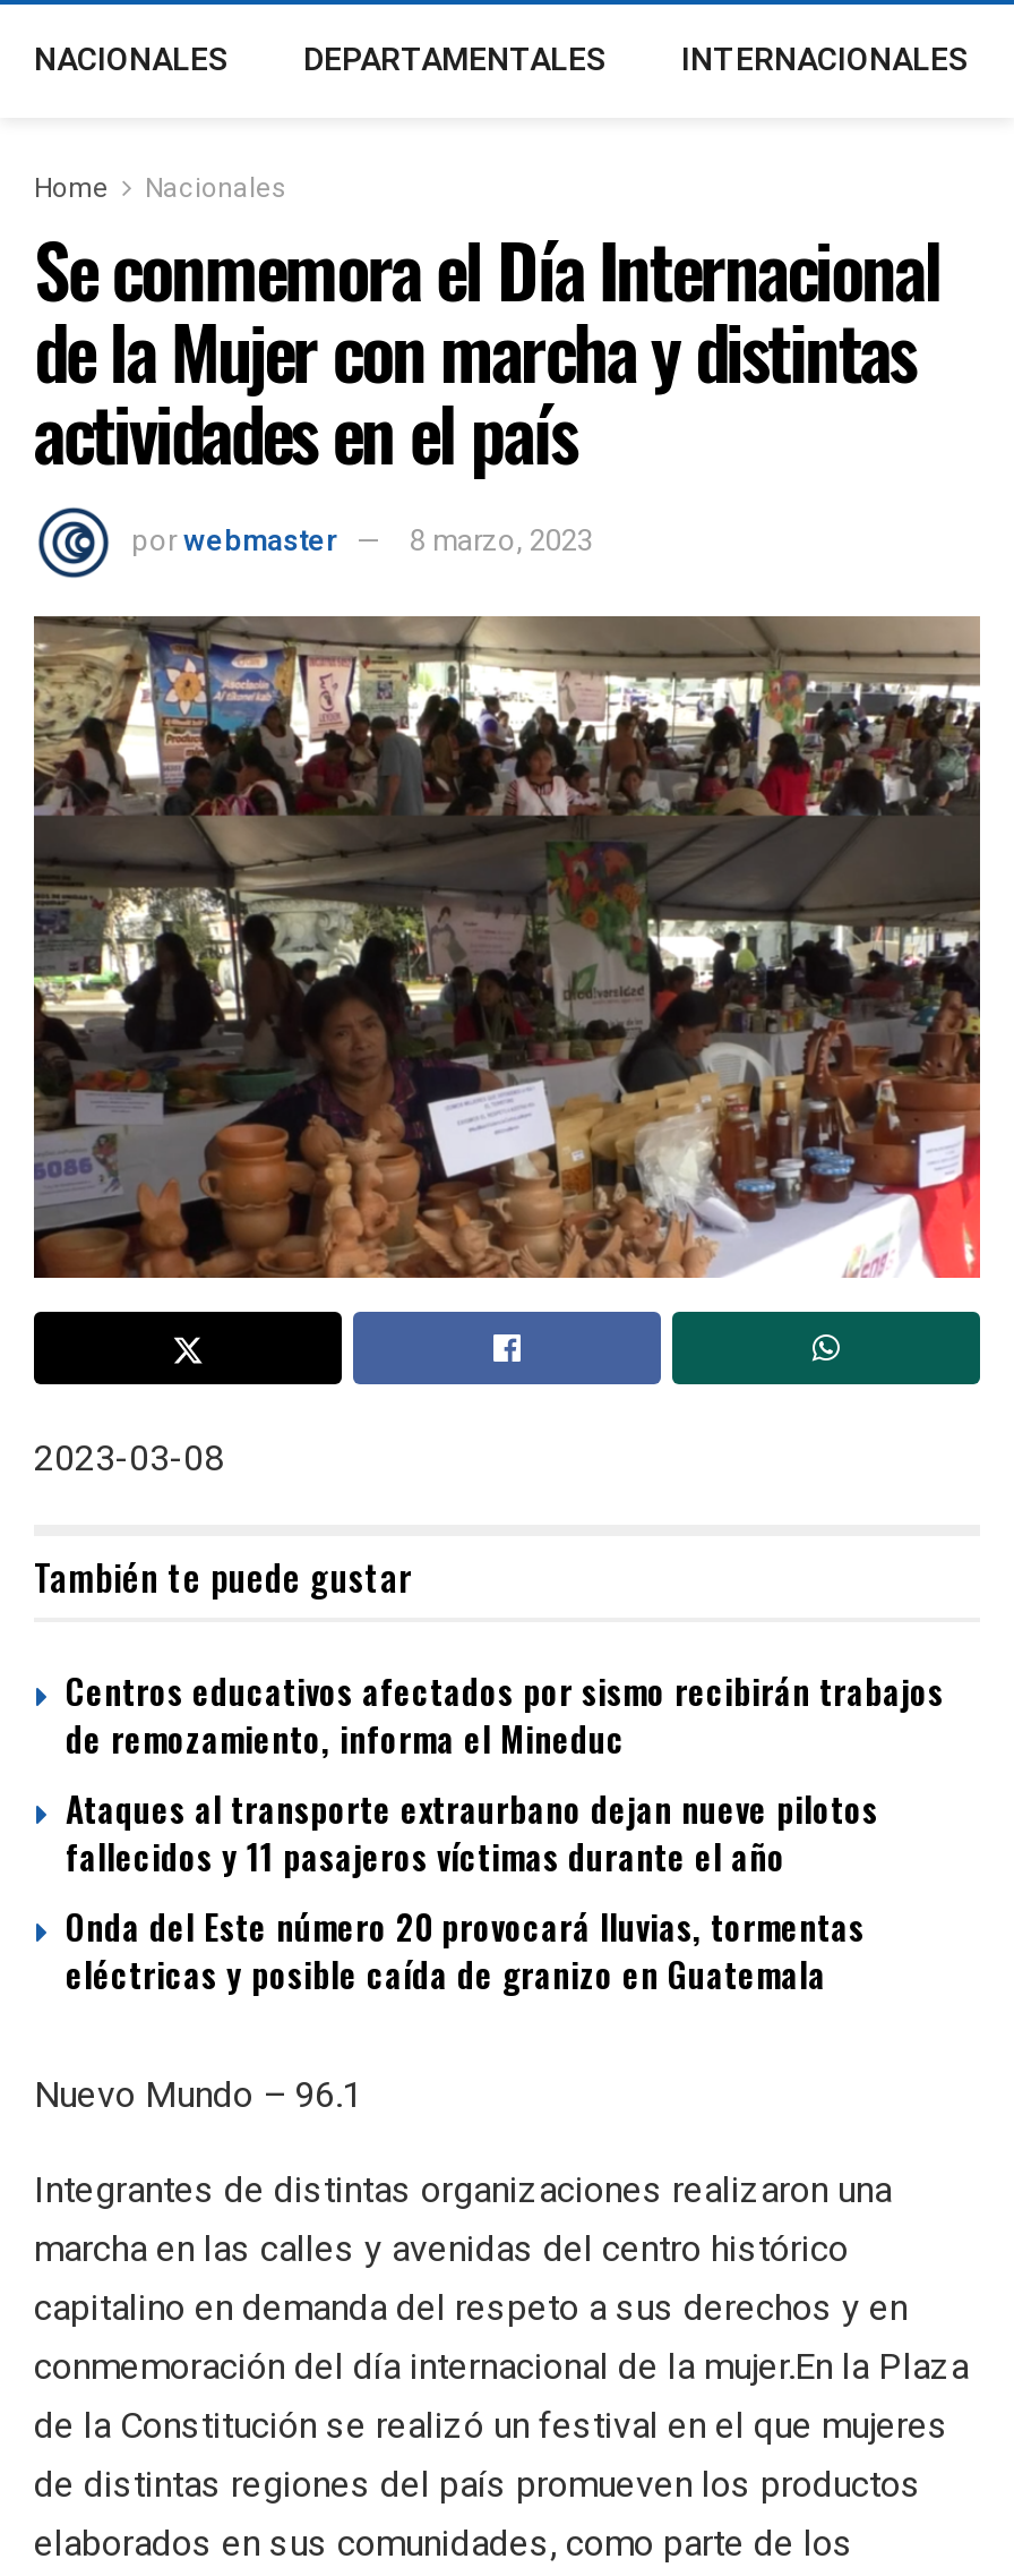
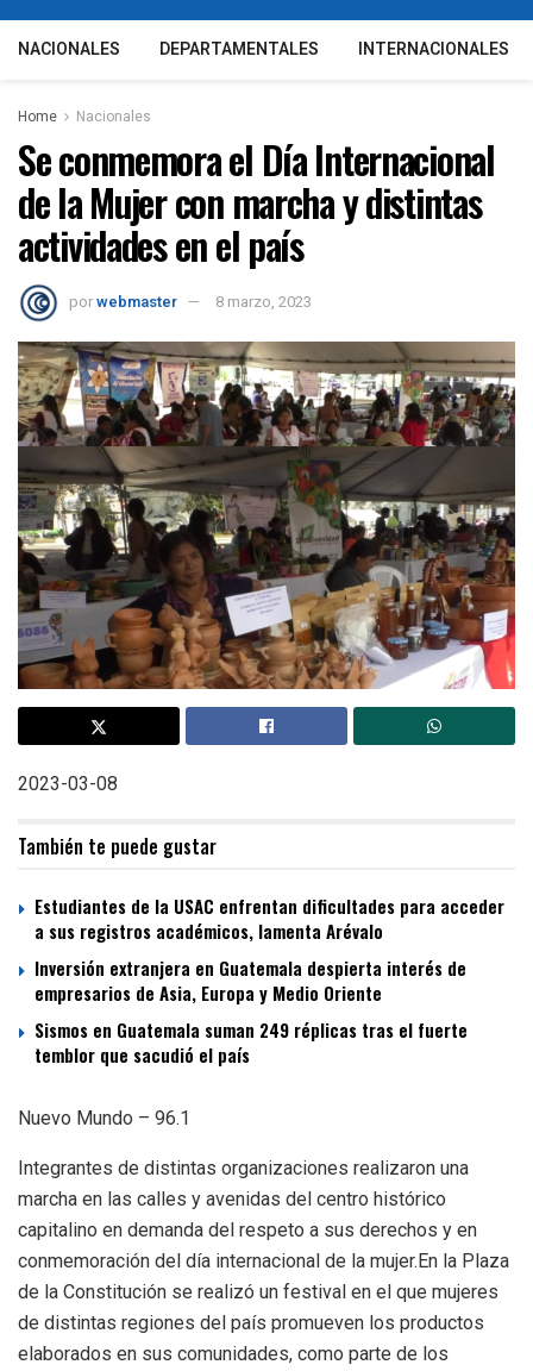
- Centros educativos afectados por sismo recibirán trabajos
- de remozamiento, informa el Mineduc
- Ataques al transporte extraurbano dejan nueve pilotos
- fallecidos y 11 pasajeros víctimas durante el año
- Onda del Este número 20 provocará lluvias, tormentas
- eléctricas y posible caída de granizo en Guatemala
+ Estudiantes de la USAC enfrentan dificultades para acceder
+ a sus registros académicos, lamenta Arévalo
+ Inversión extranjera en Guatemala despierta interés de
+ empresarios de Asia, Europa y Medio Oriente
+ Sismos en Guatemala suman 249 réplicas tras el fuerte
+ temblor que sacudió el país
